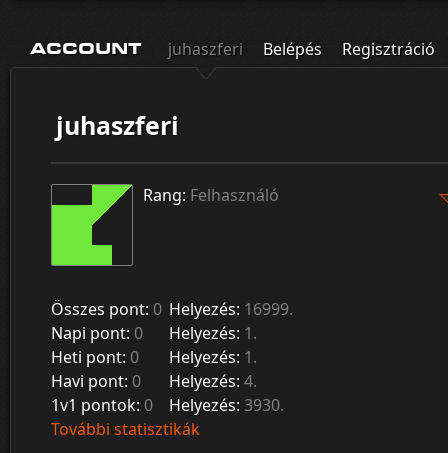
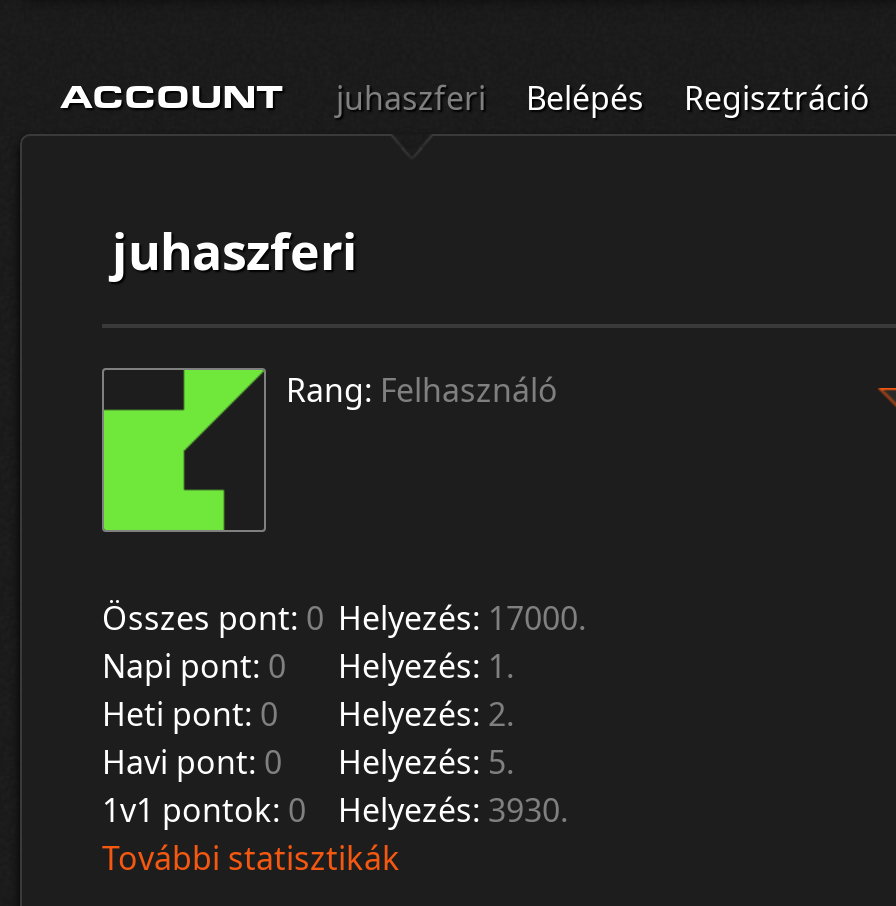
- Összes pont: 0 Helyezés: 16999.
+ Összes pont: 0 Helyezés: 17000.

- Heti pont: 0 Helyezés: 1.
+ Heti pont: 0 Helyezés: 2.

- Havi pont: 0 Helyezés: 4.
+ Havi pont: 0 Helyezés: 5.
